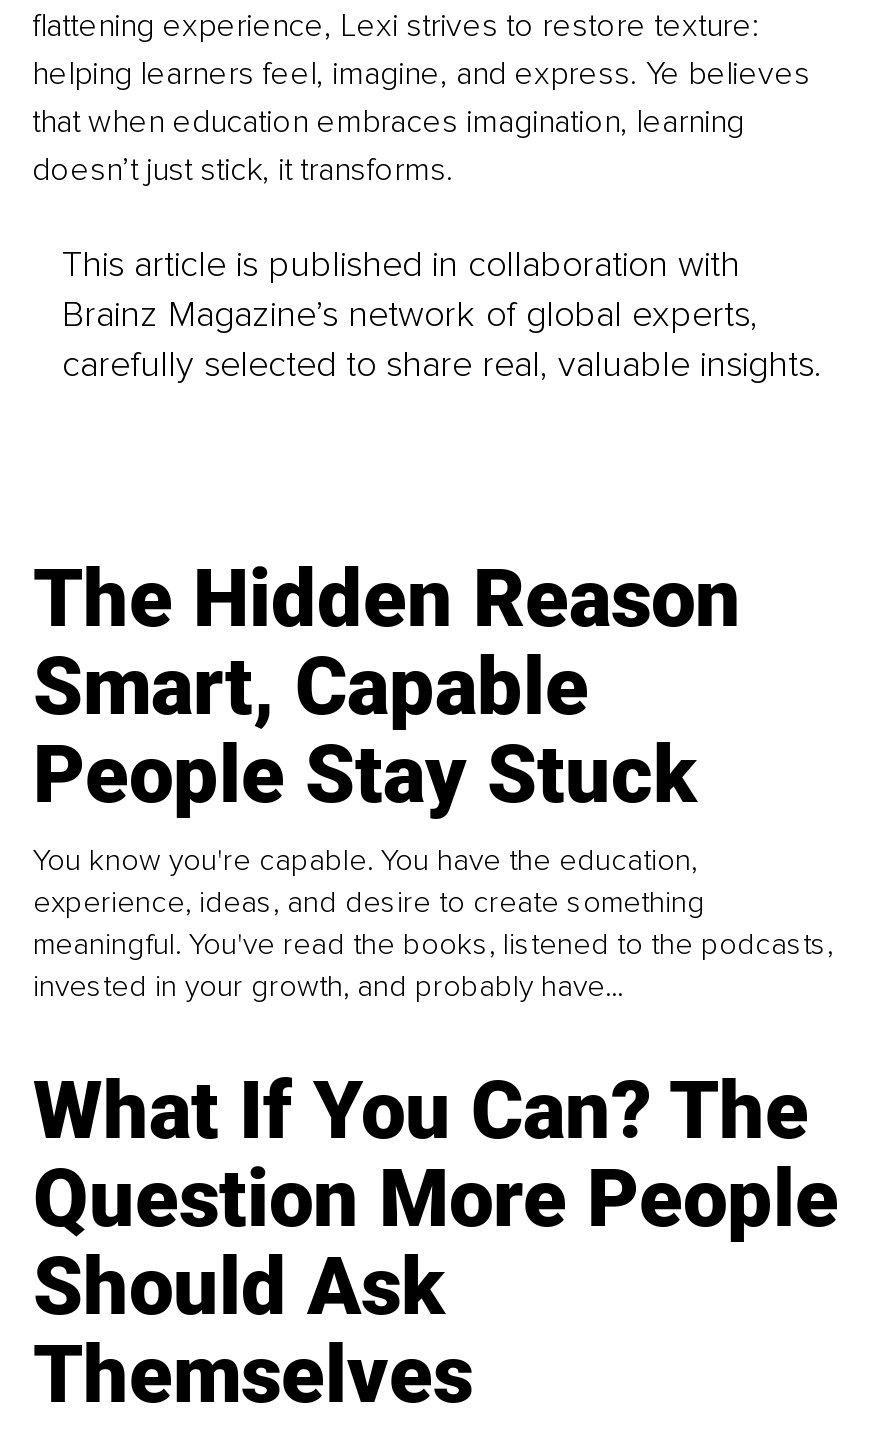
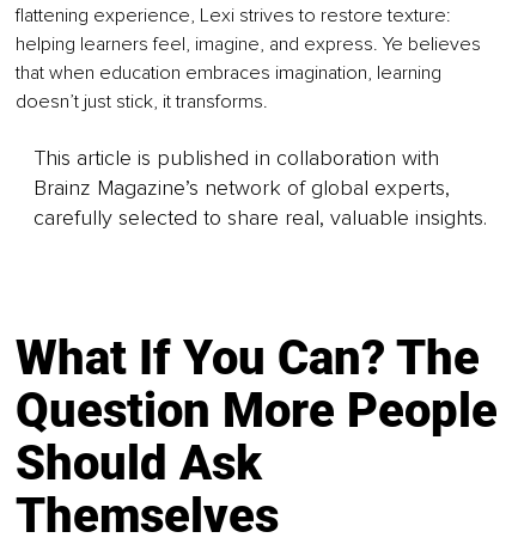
- The Hidden Reason
- Smart, Capable
- People Stay Stuck
- You know you're capable. You have the education,
- experience, ideas, and desire to create something
- meaningful. You've read the books, listened to the podcasts,
- invested in your growth, and probably have...
